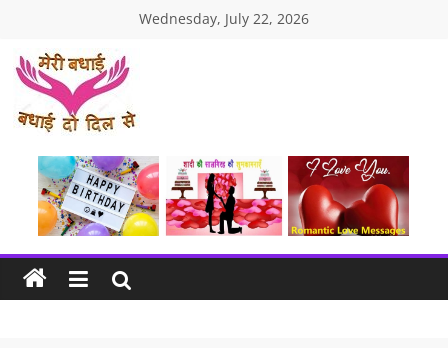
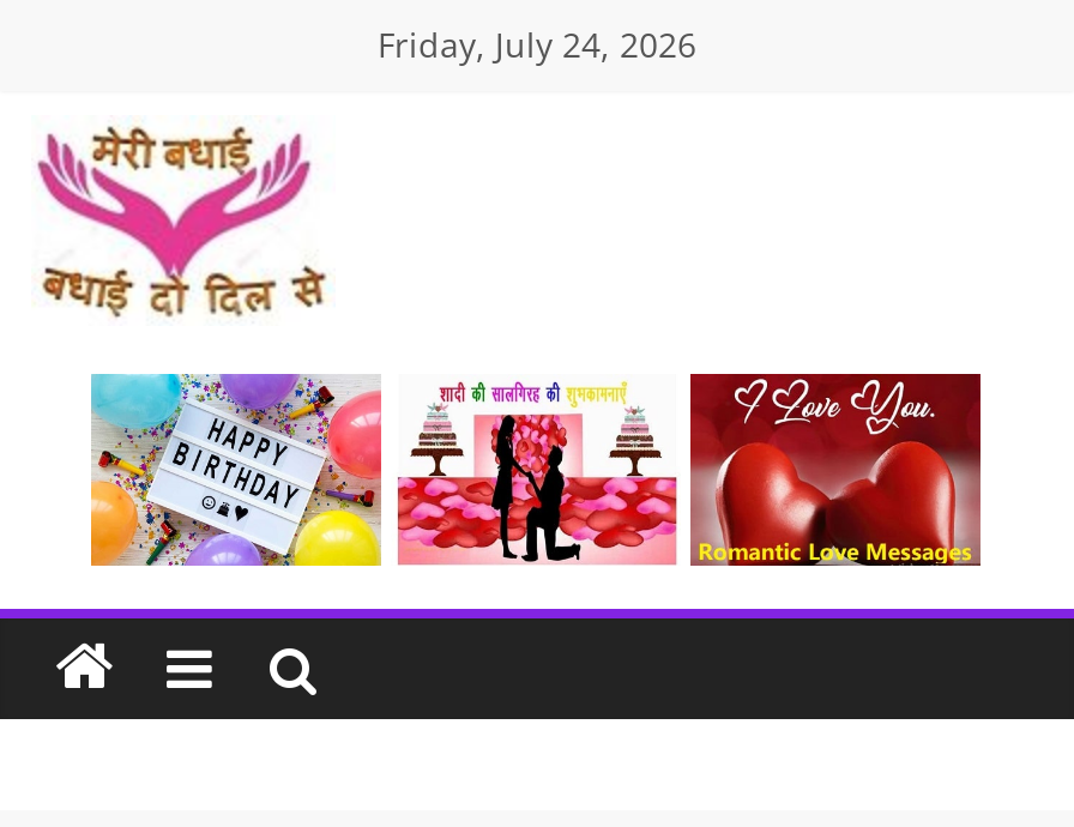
- Wednesday, July 22, 2026
+ Friday, July 24, 2026
